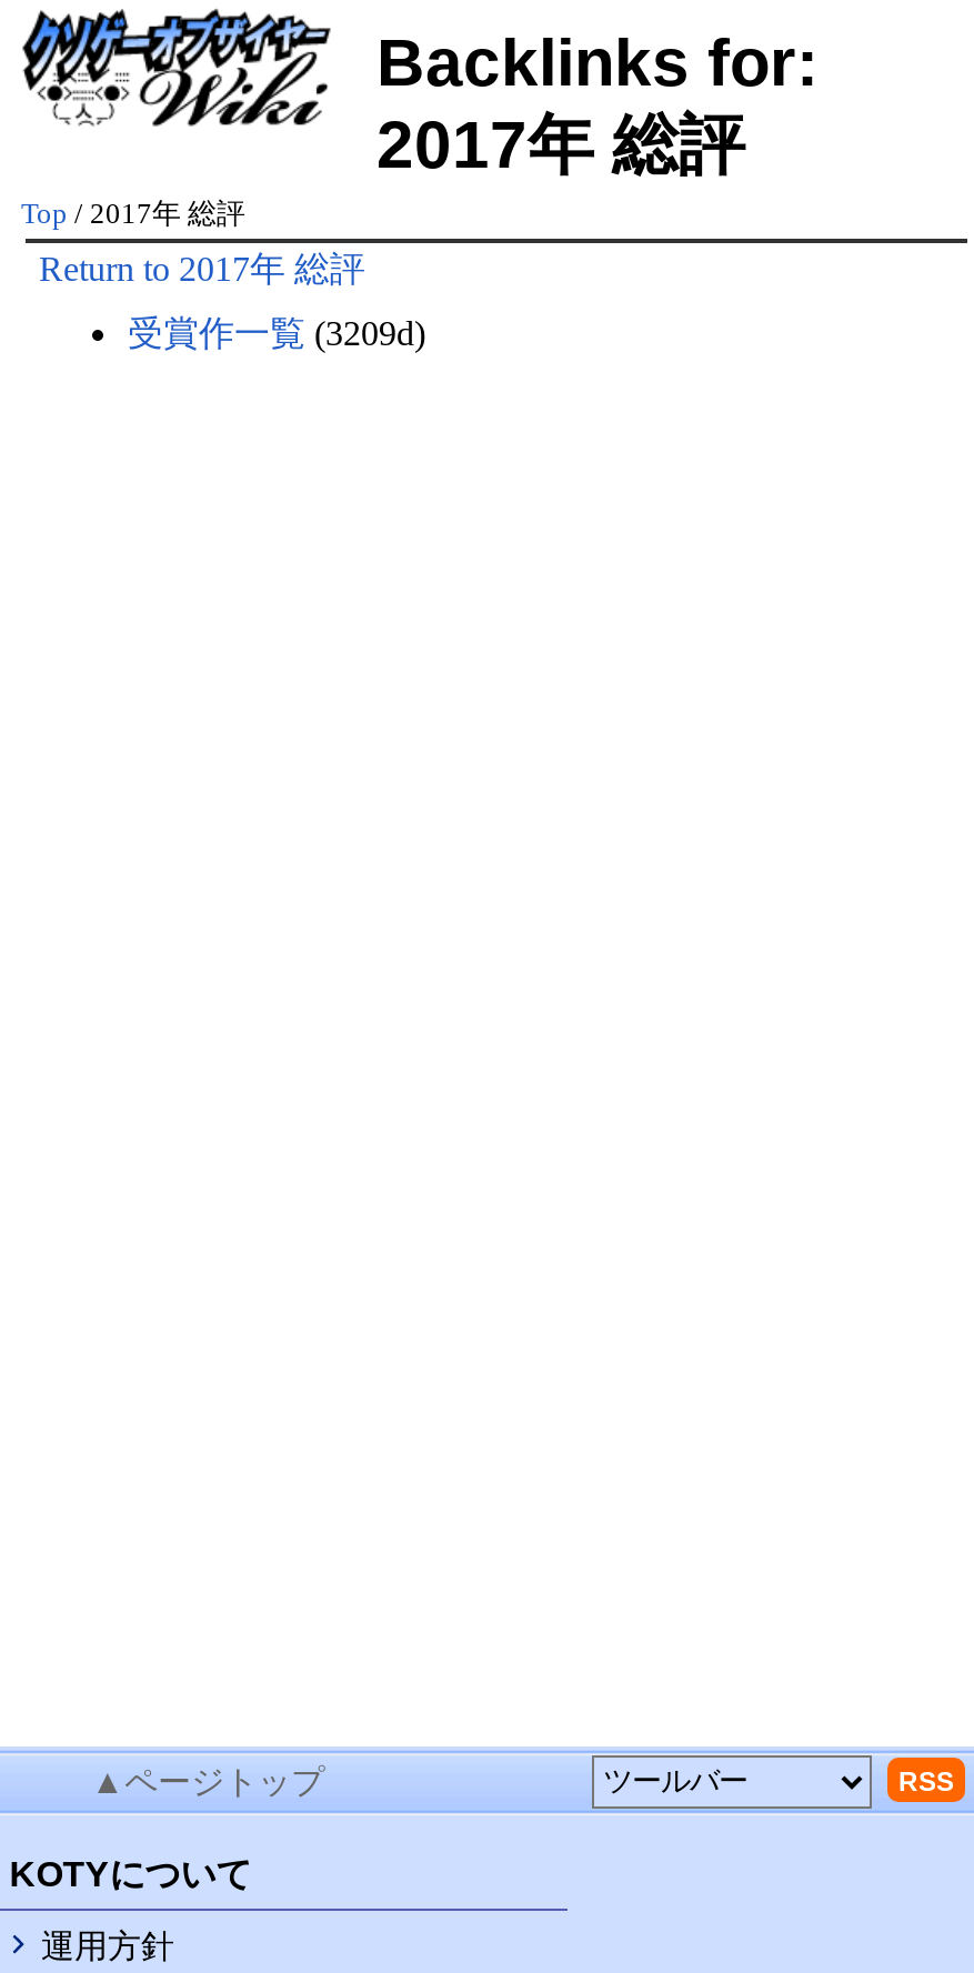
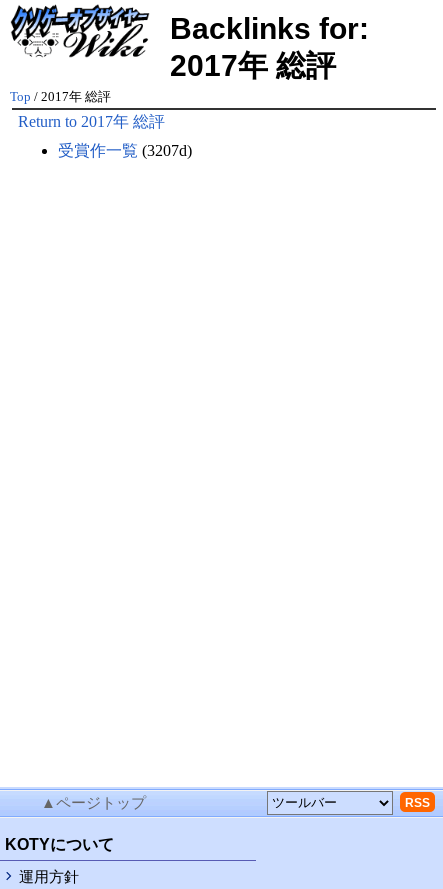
- 受賞作一覧(3209d)
+ 受賞作一覧(3207d)
